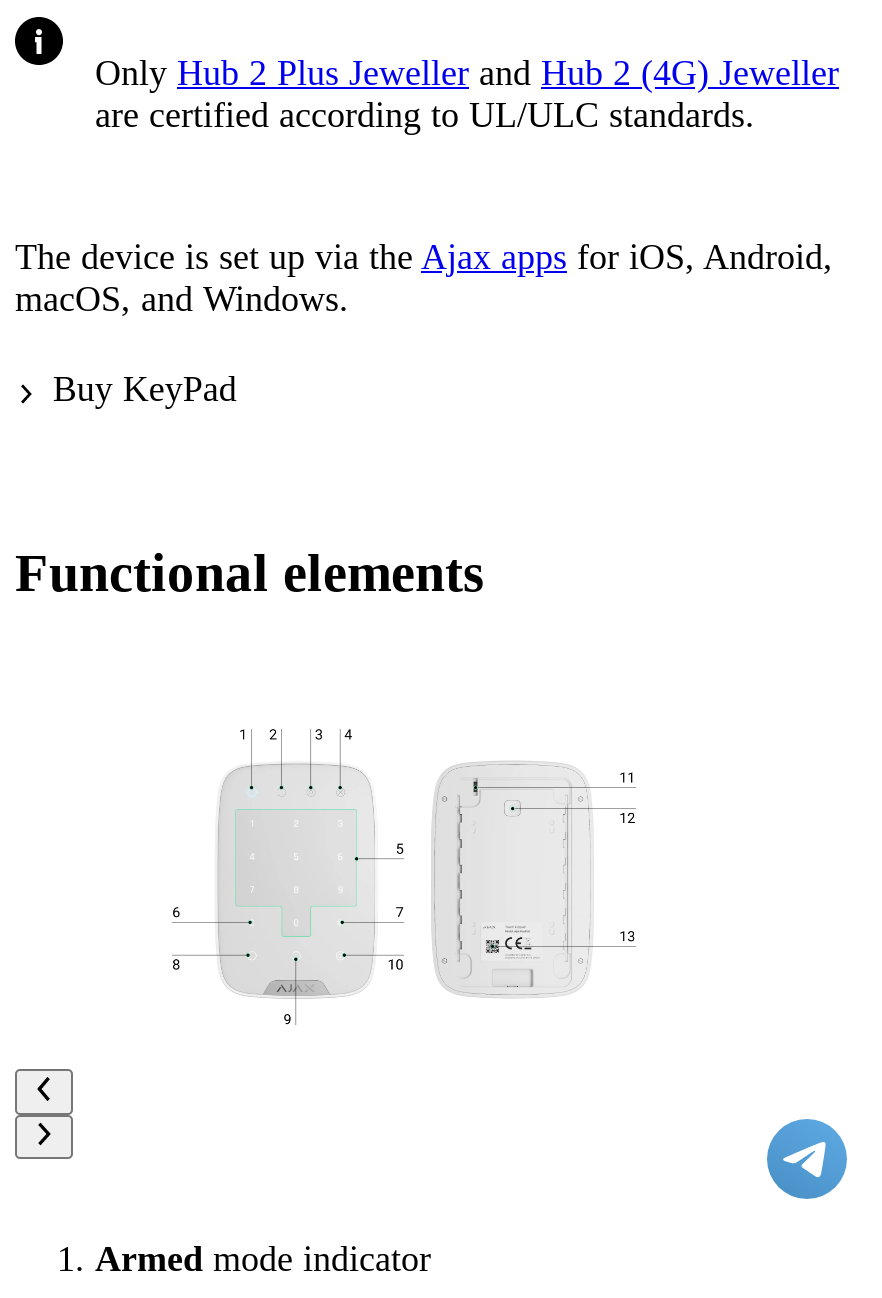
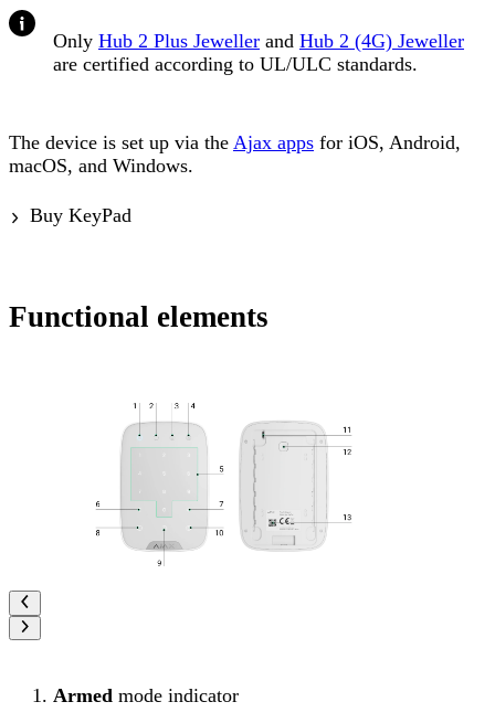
- [image]
